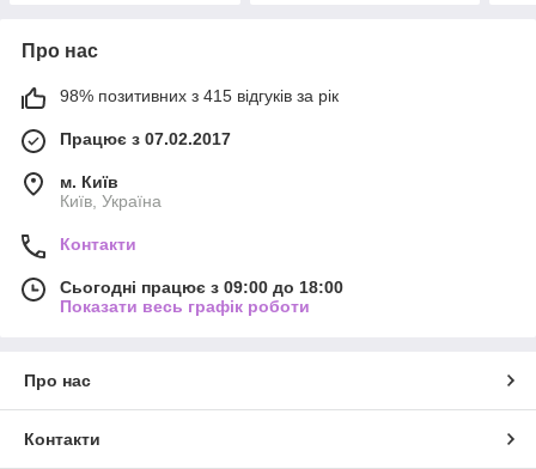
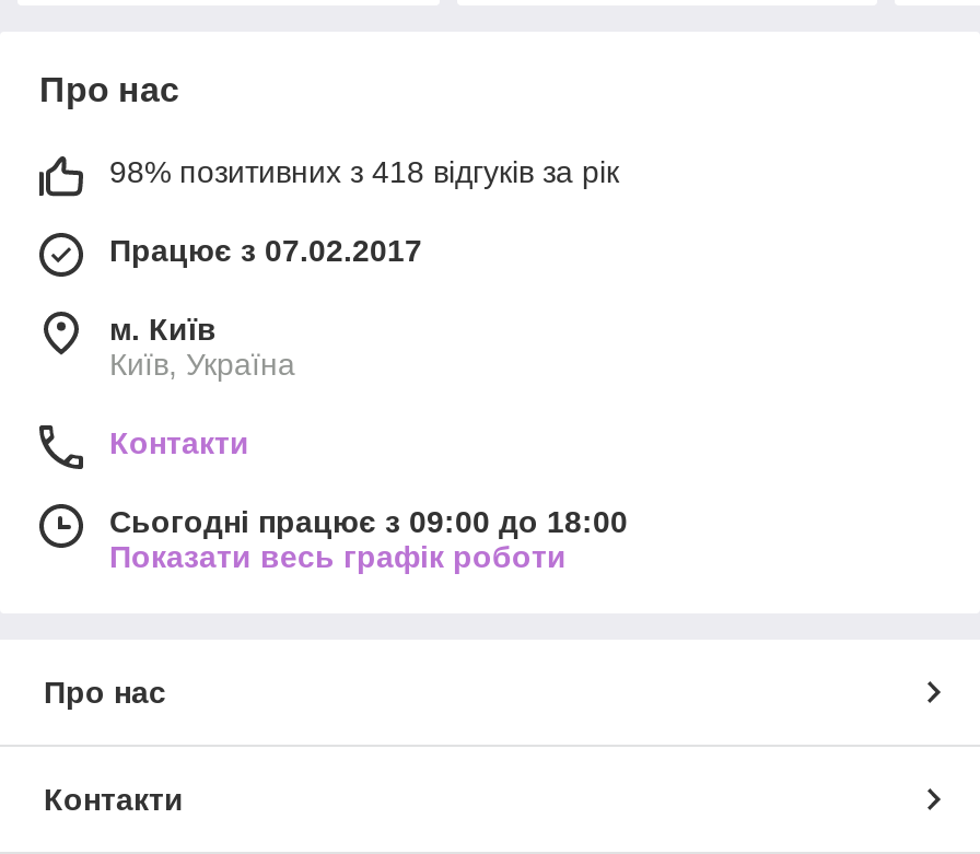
- 98% позитивних з 415 відгуків за рік
+ 98% позитивних з 418 відгуків за рік
